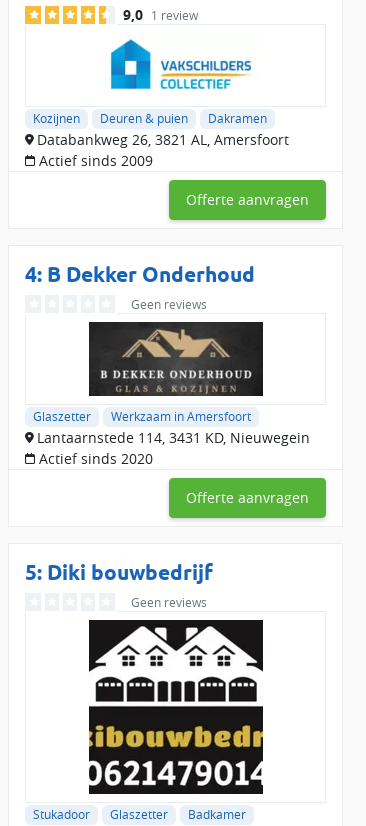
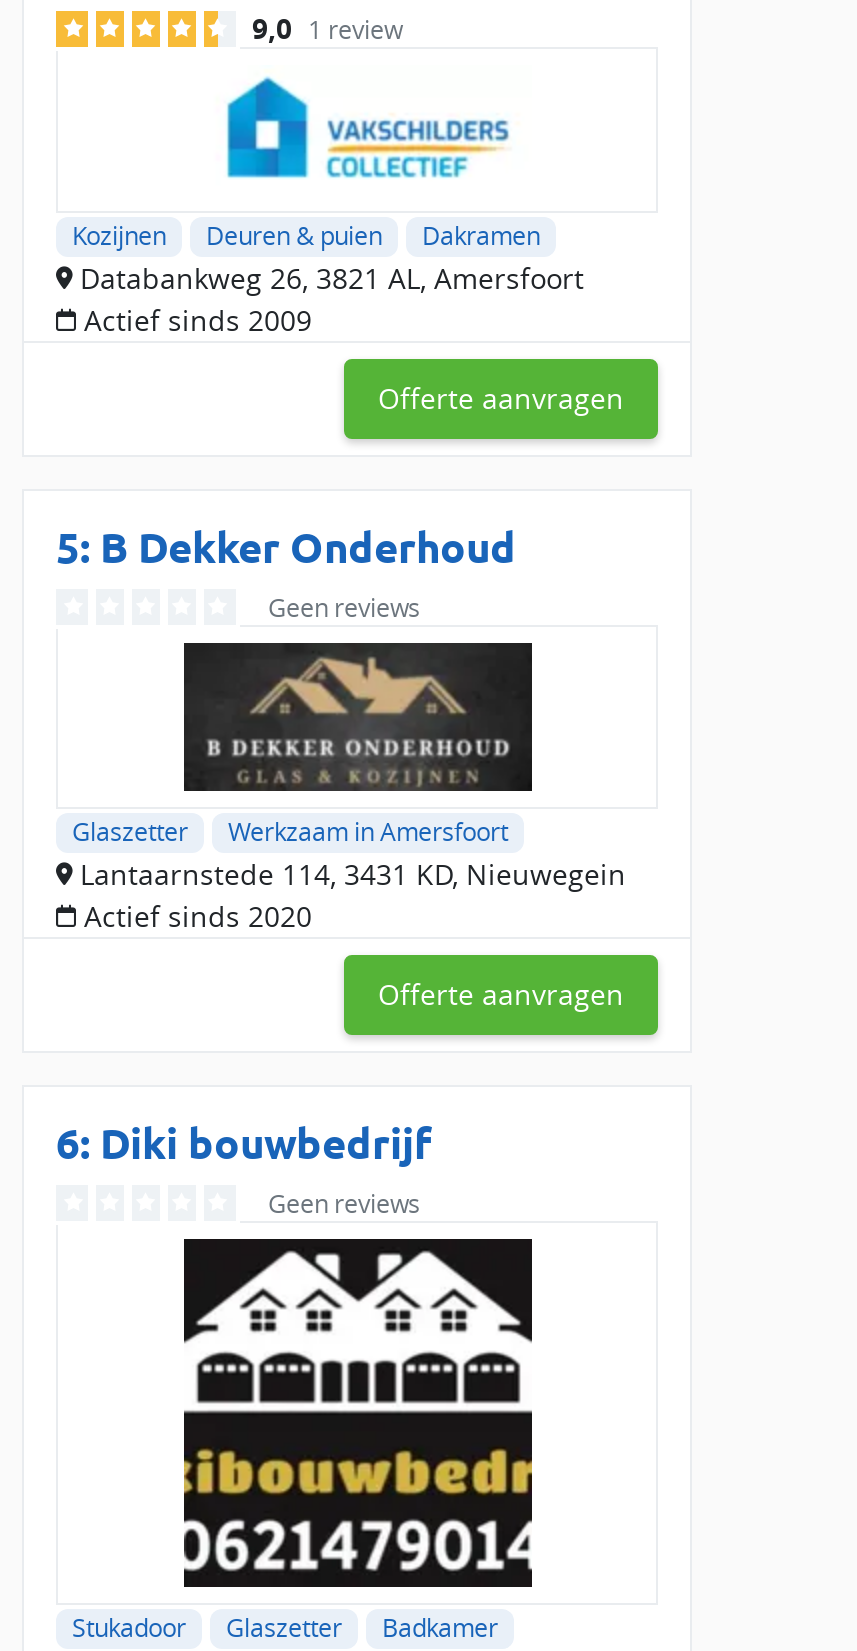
- 4: B Dekker Onderhoud
+ 5: B Dekker Onderhoud

- 5: Diki bouwbedrijf
+ 6: Diki bouwbedrijf
